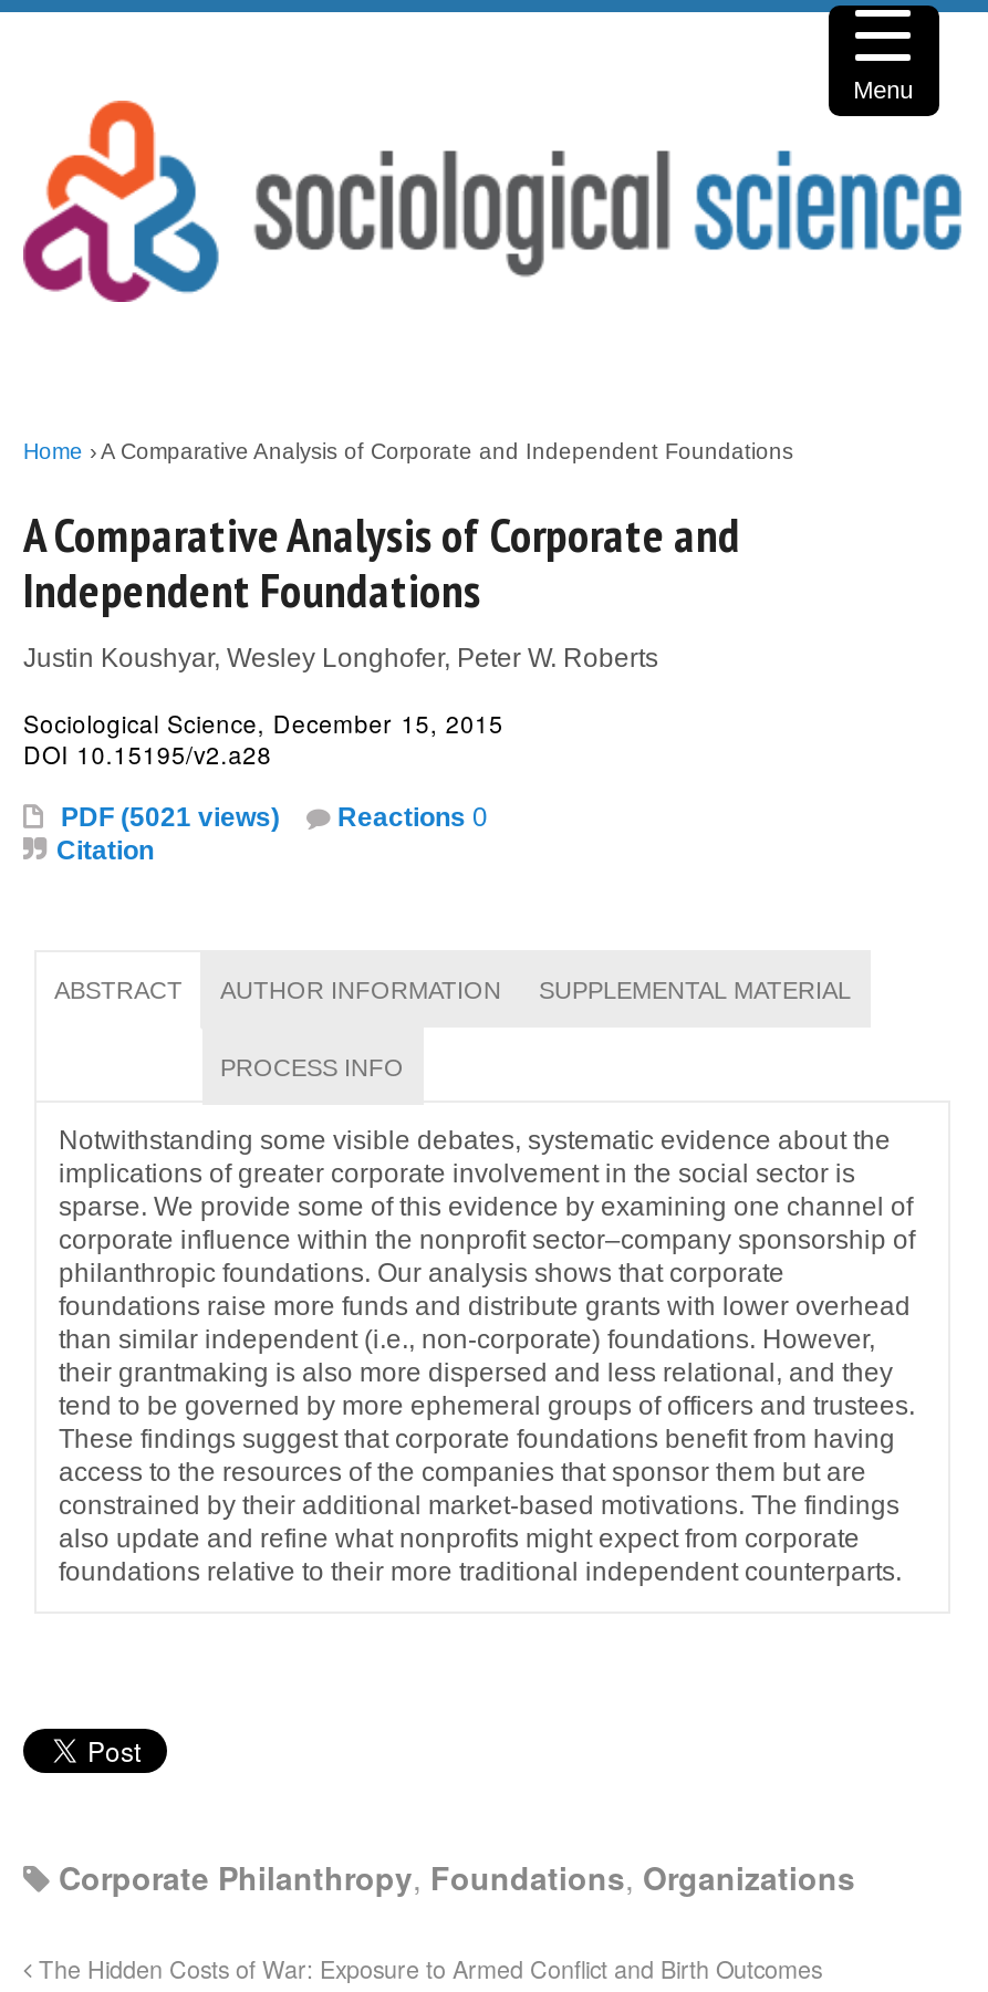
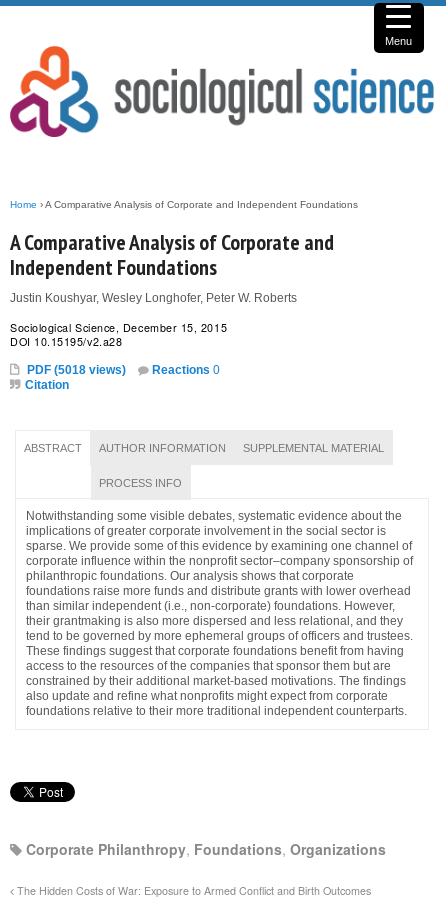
- PDF (5021 views)
+ PDF (5018 views)
